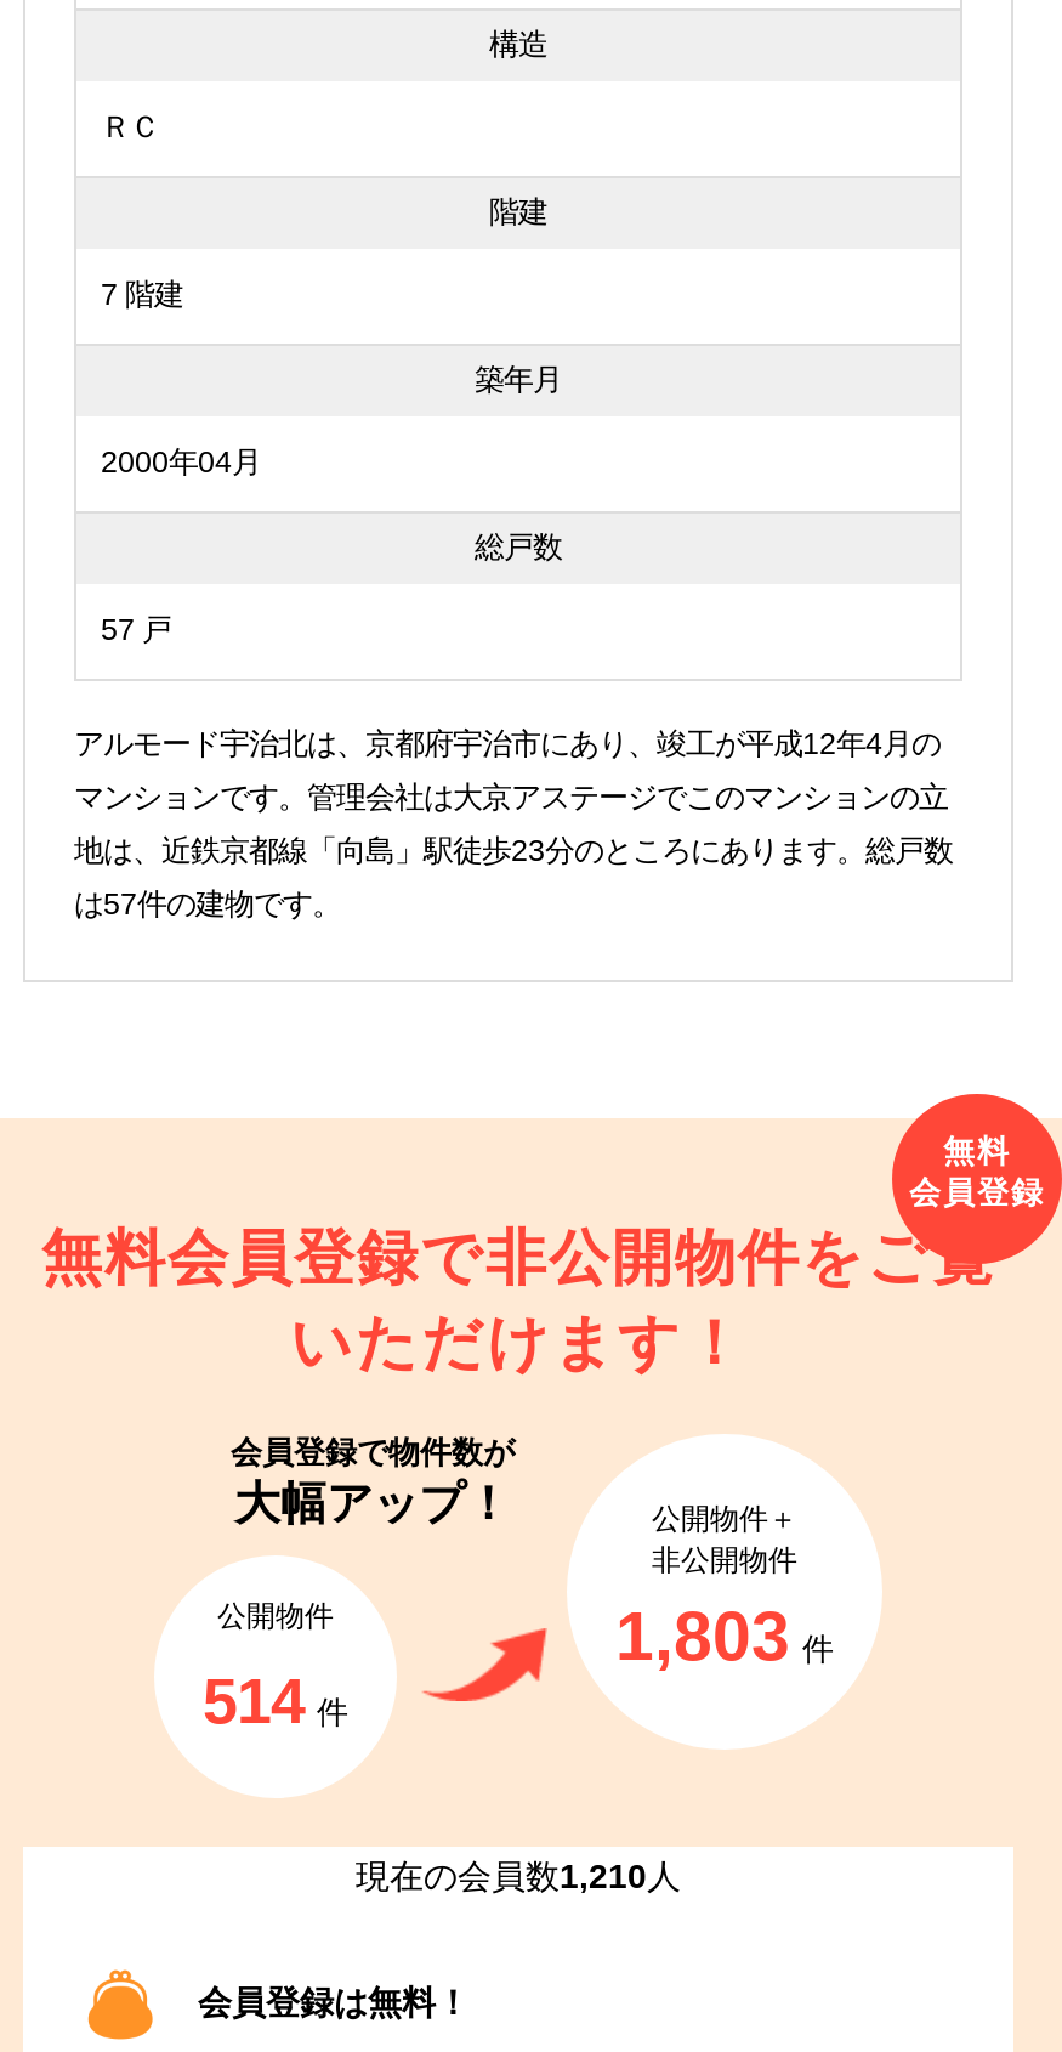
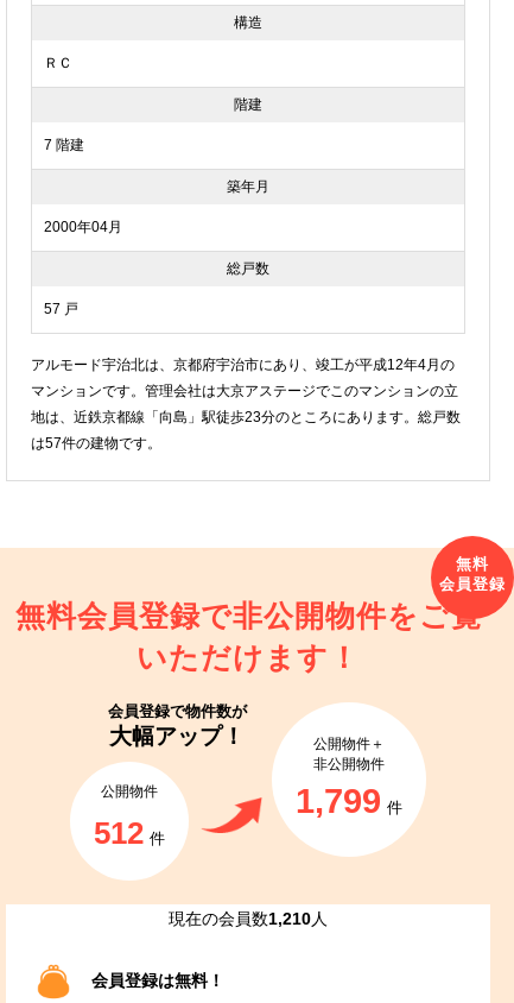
- 1,803 件
+ 1,799 件

- 514 件
+ 512 件
